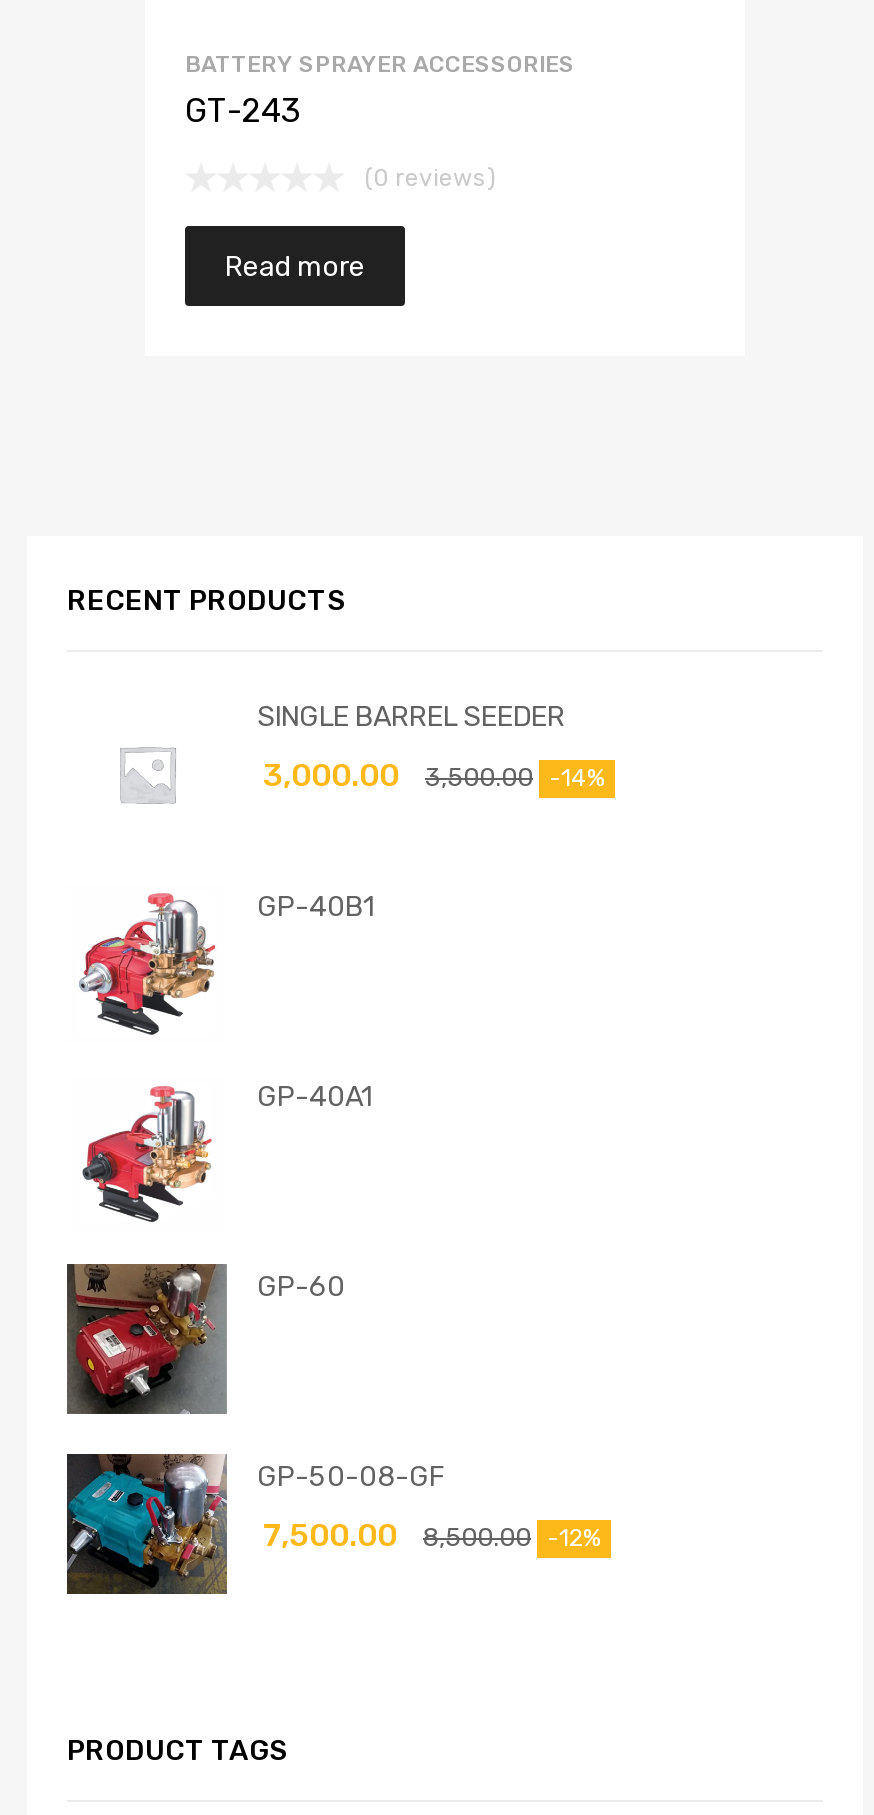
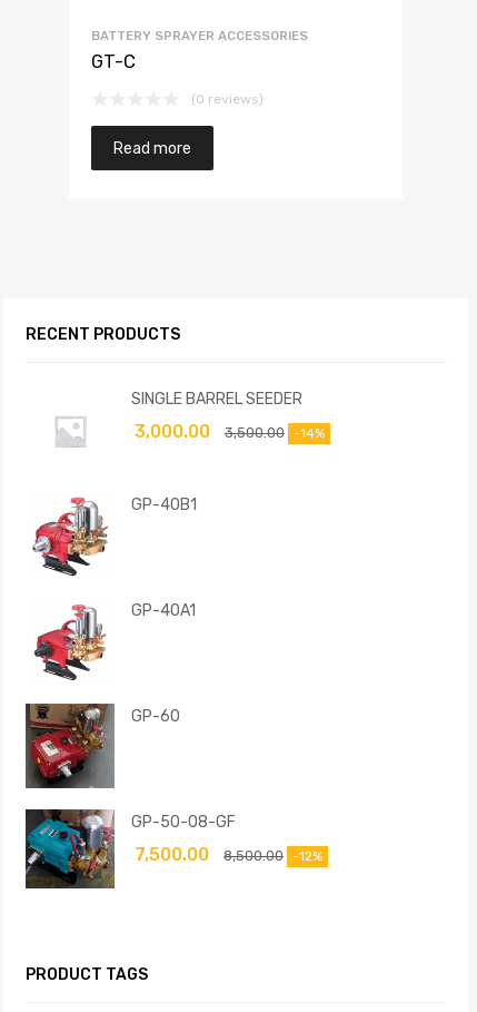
- GT-243
+ GT-C
